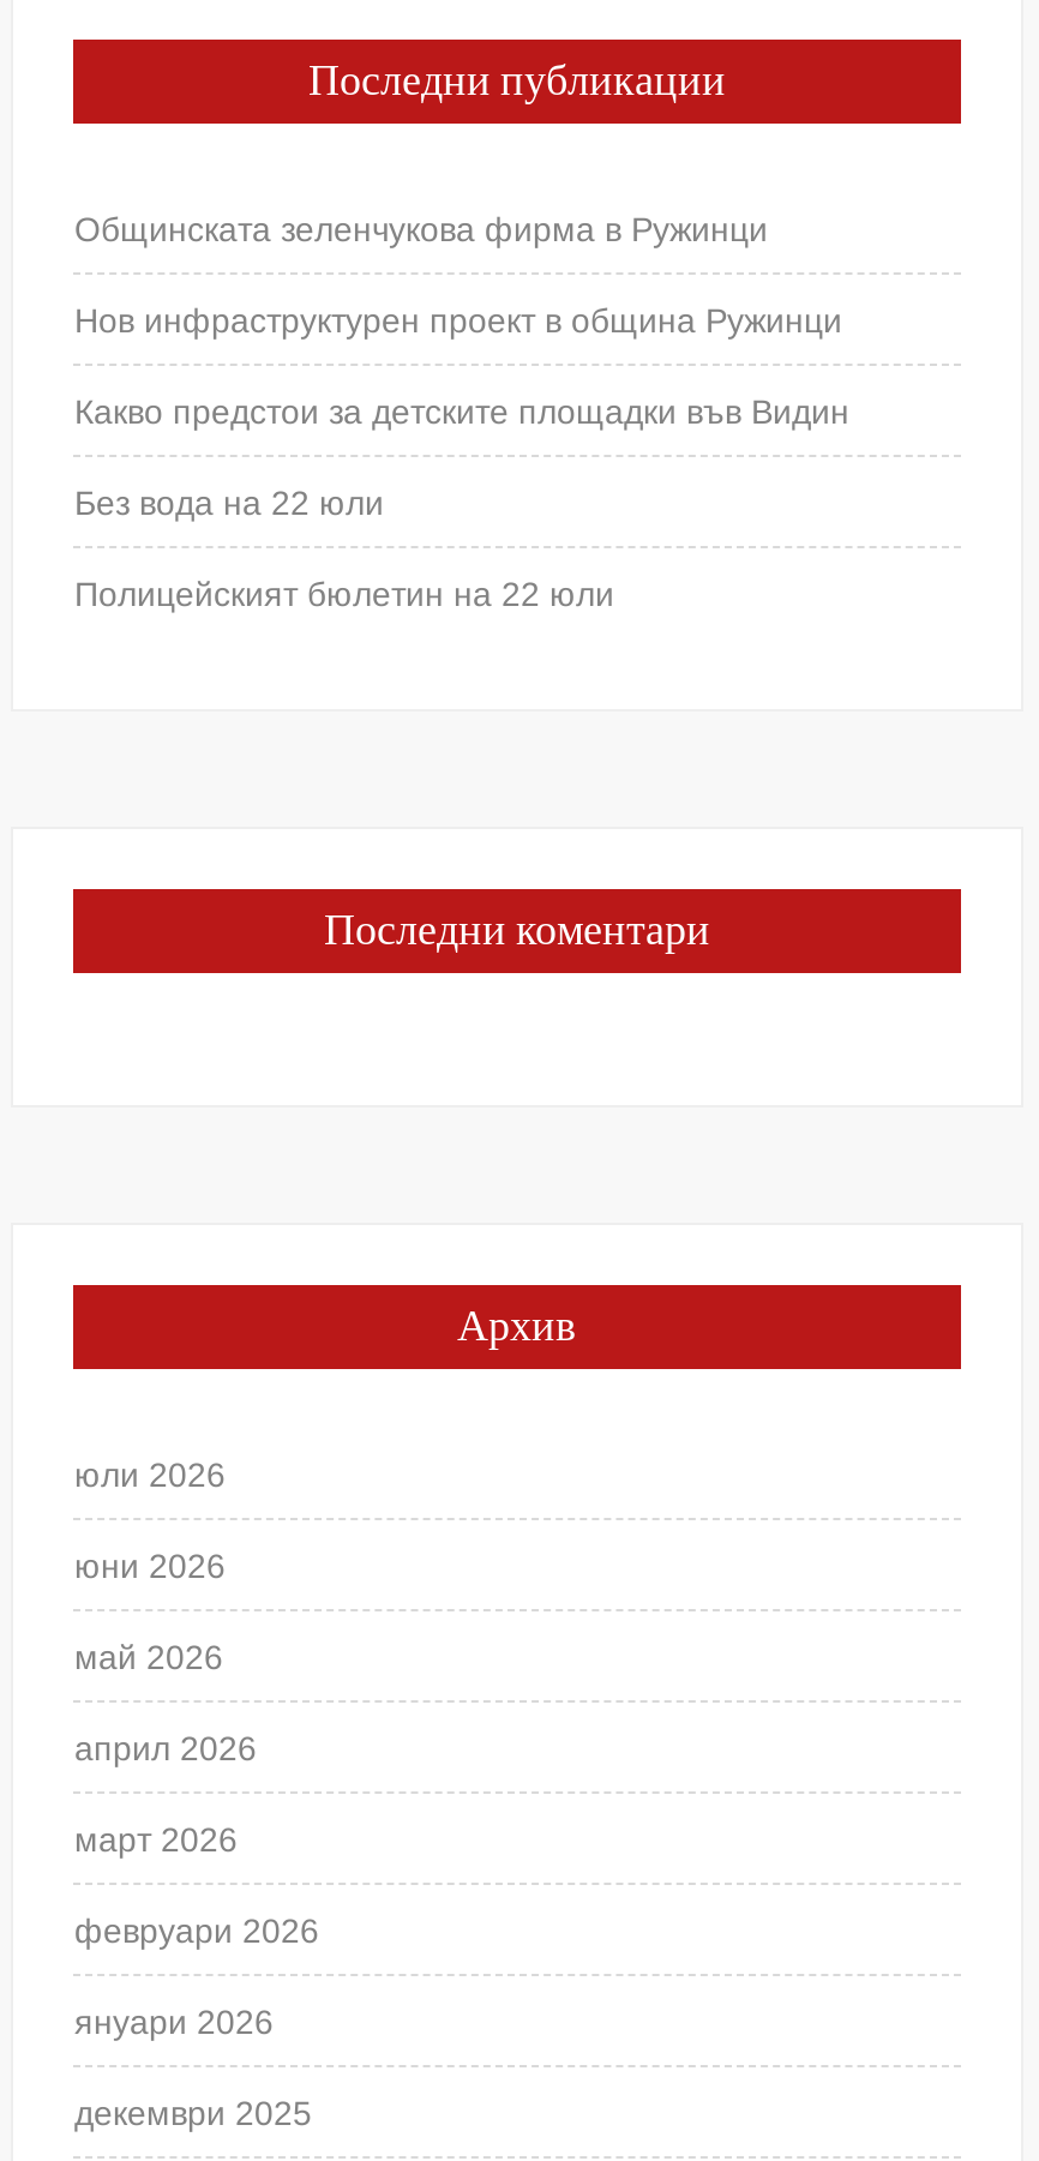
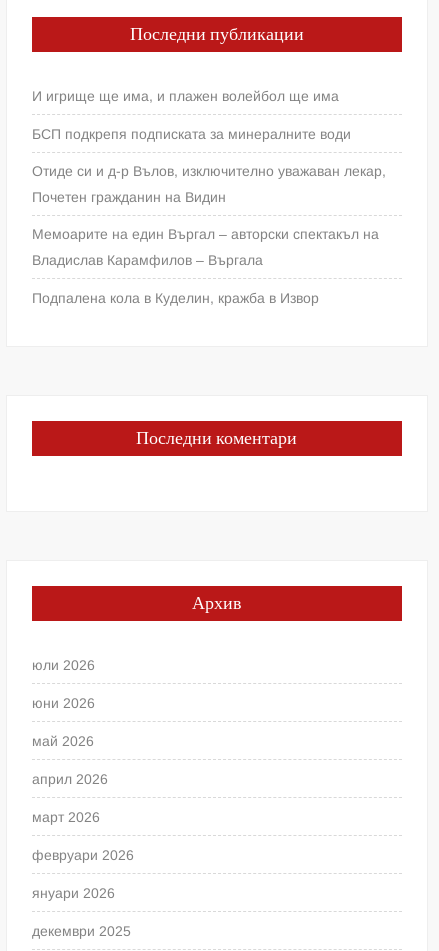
- Общинската зеленчукова фирма в Ружинци
- Нов инфраструктурен проект в община Ружинци
- Какво предстои за детските площадки във Видин
- Без вода на 22 юли
- Полицейският бюлетин на 22 юли
+ И игрище ще има, и плажен волейбол ще има
+ БСП подкрепя подписката за минералните води
+ Отиде си и д-р Вълов, изключително уважаван лекар,
+ Почетен гражданин на Видин
+ Мемоарите на един Въргал – авторски спектакъл на
+ Владислав Карамфилов – Въргала
+ Подпалена кола в Куделин, кражба в Извор
